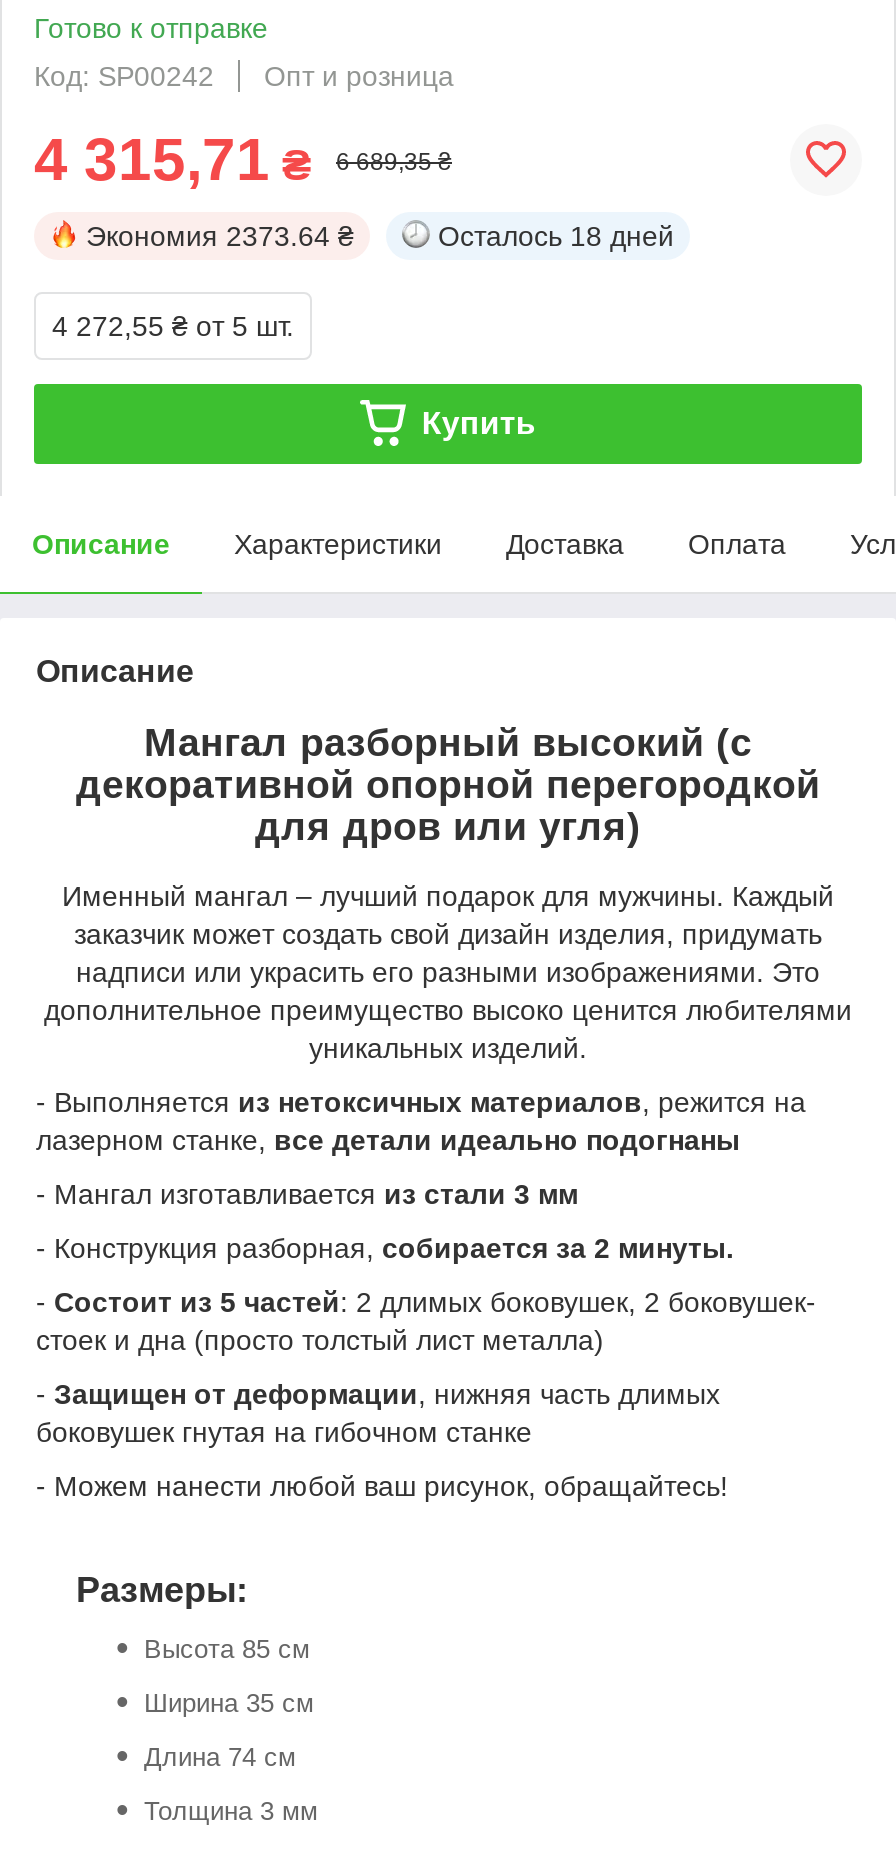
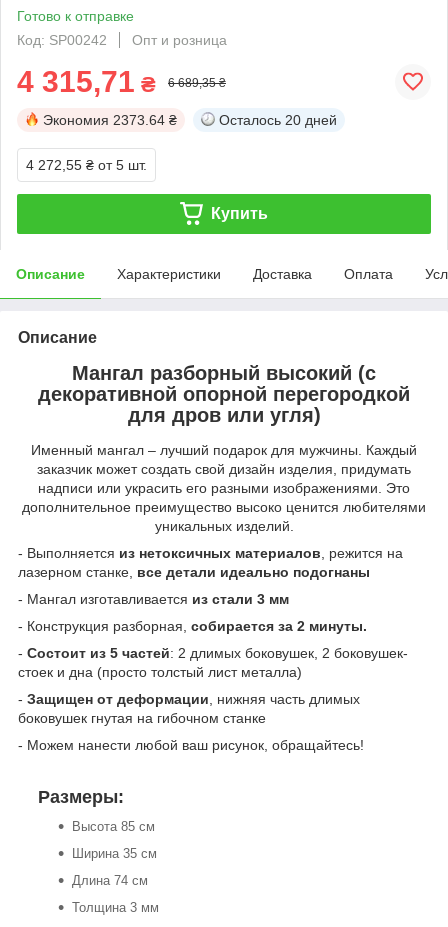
- Осталось 18 дней
+ Осталось 20 дней
